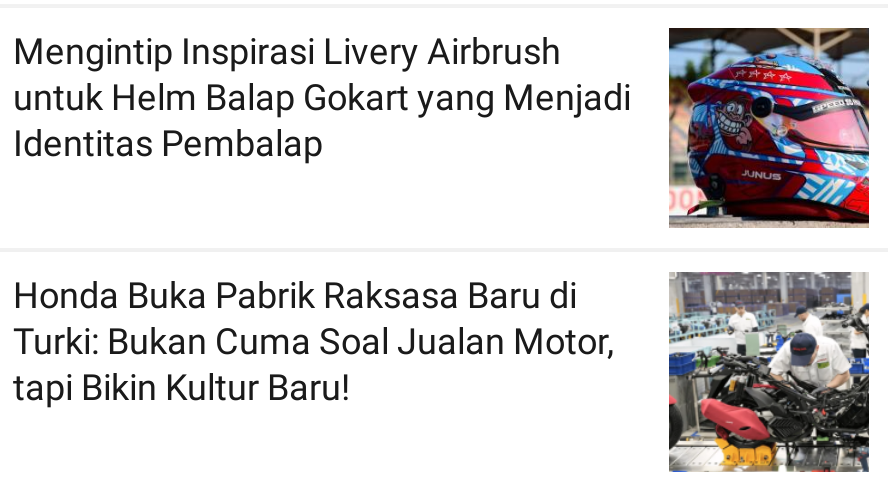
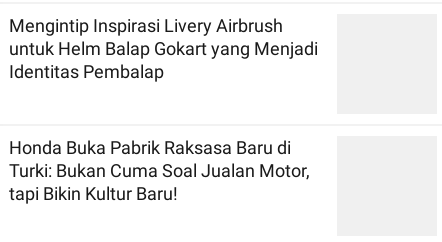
- [image]

- [image]
